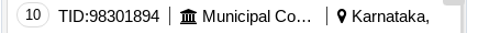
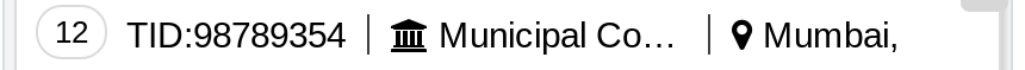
- 10
+ 12

- TID:98301894
+ TID:98789354

- Karnataka,
+ Mumbai,
